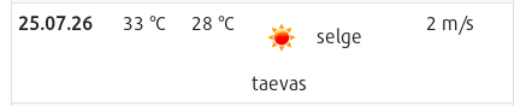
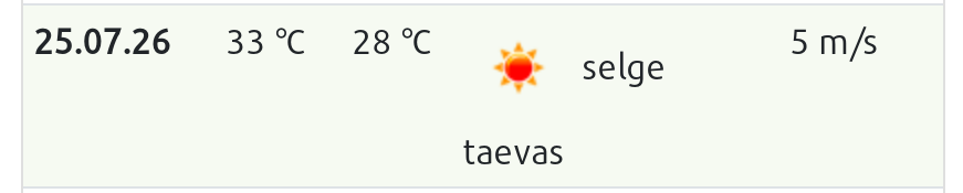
- 2 m/s
+ 5 m/s
